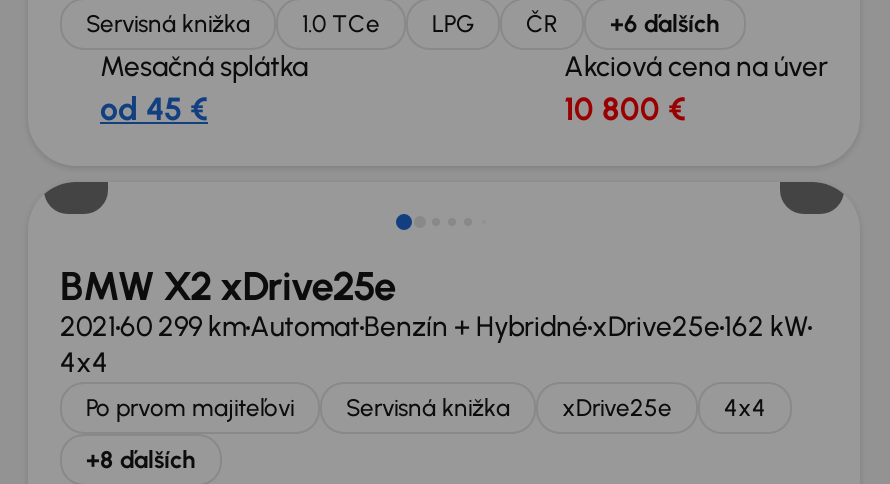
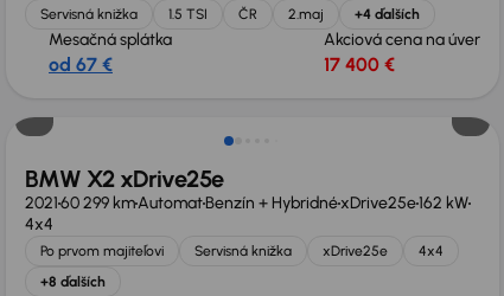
- 1.0 TCe
- LPG
+ 1.5 TSI

- +6 ďalších
+ 2.maj
+ +4 ďalších

- od 45 €
+ od 67 €

- 10 800 €
+ 17 400 €
